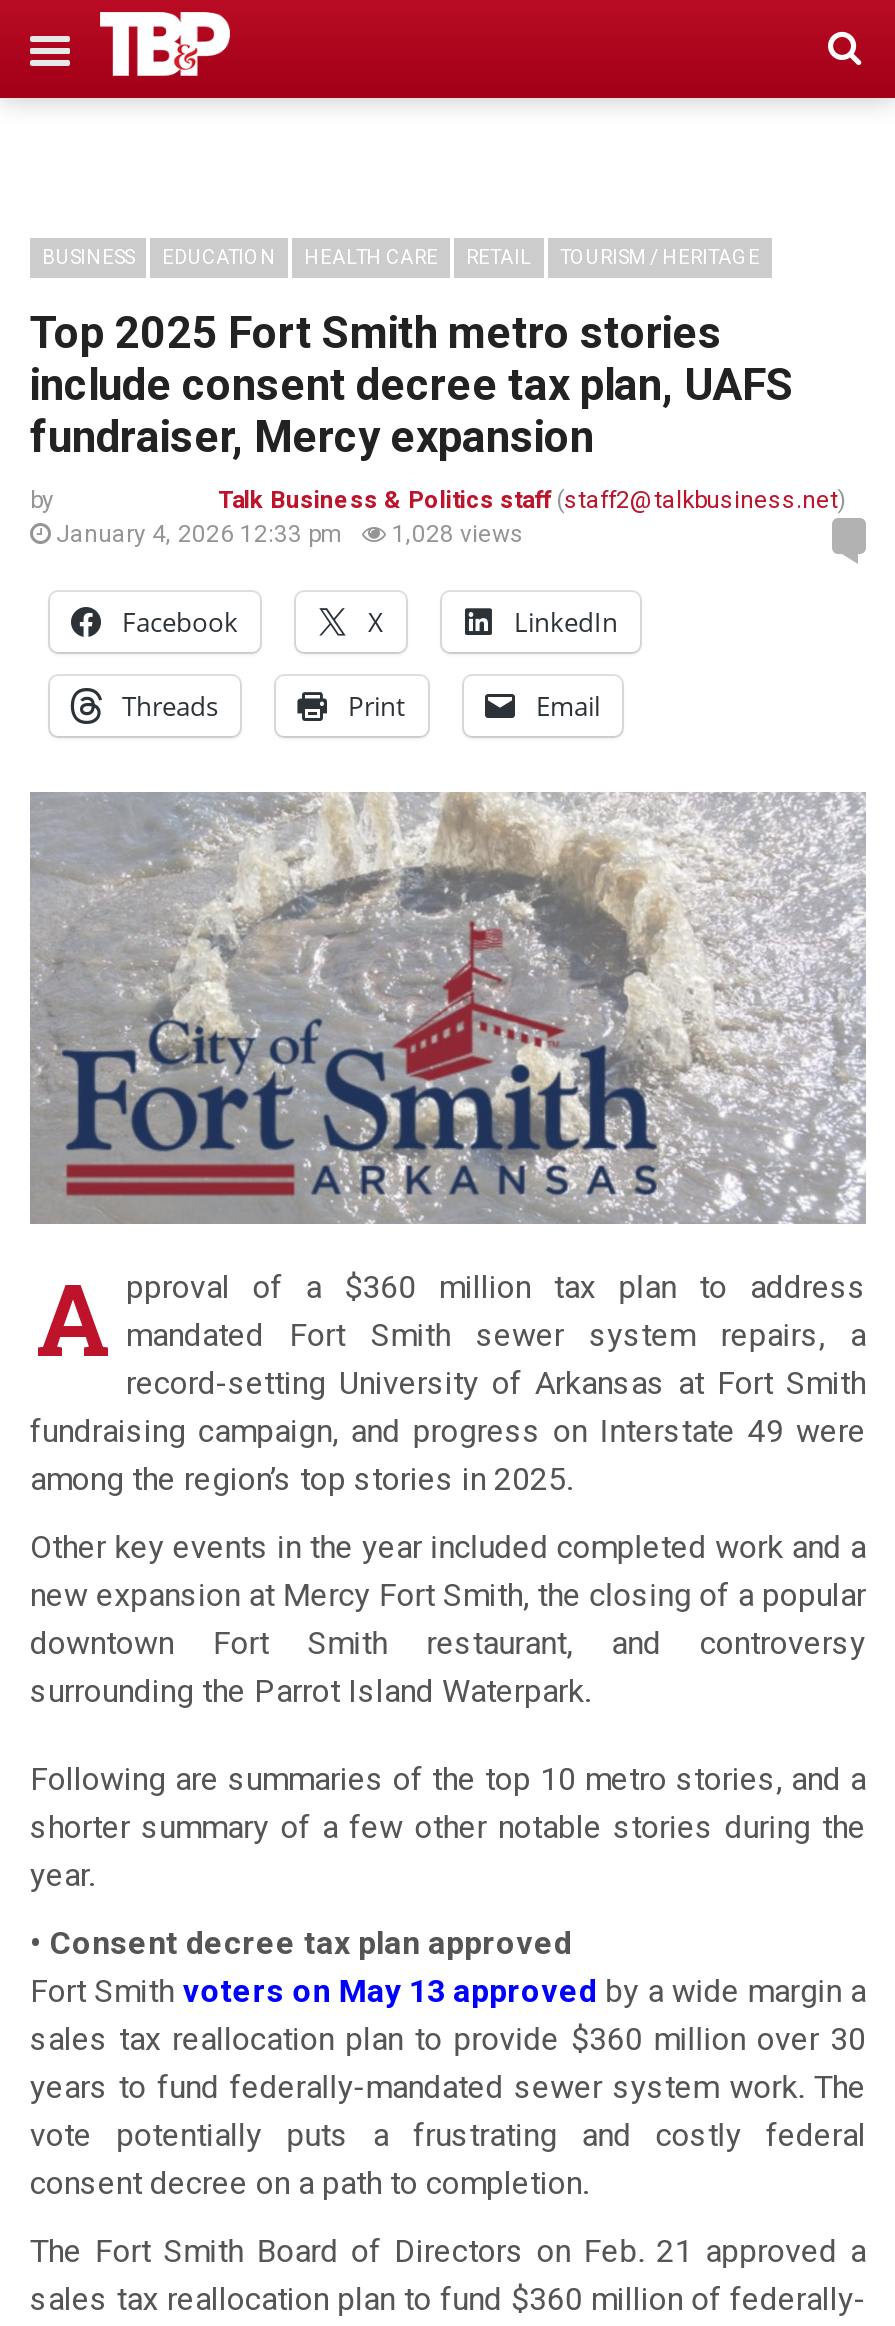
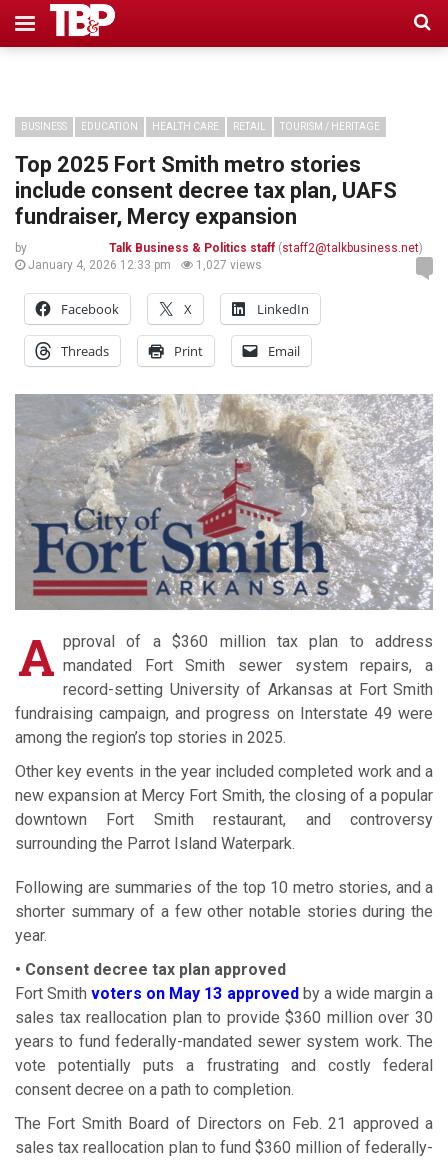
- January 4, 2026 12:33 pm 1,028 views
+ January 4, 2026 12:33 pm 1,027 views
